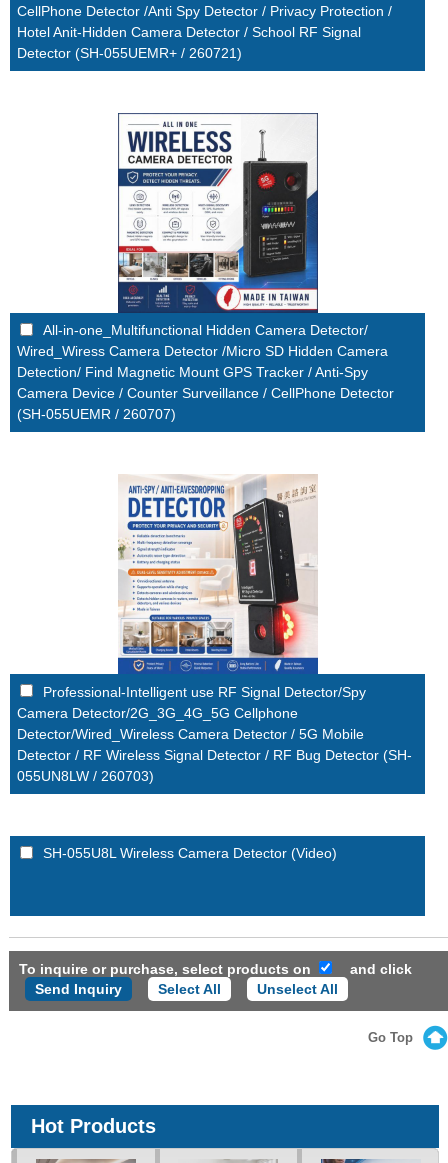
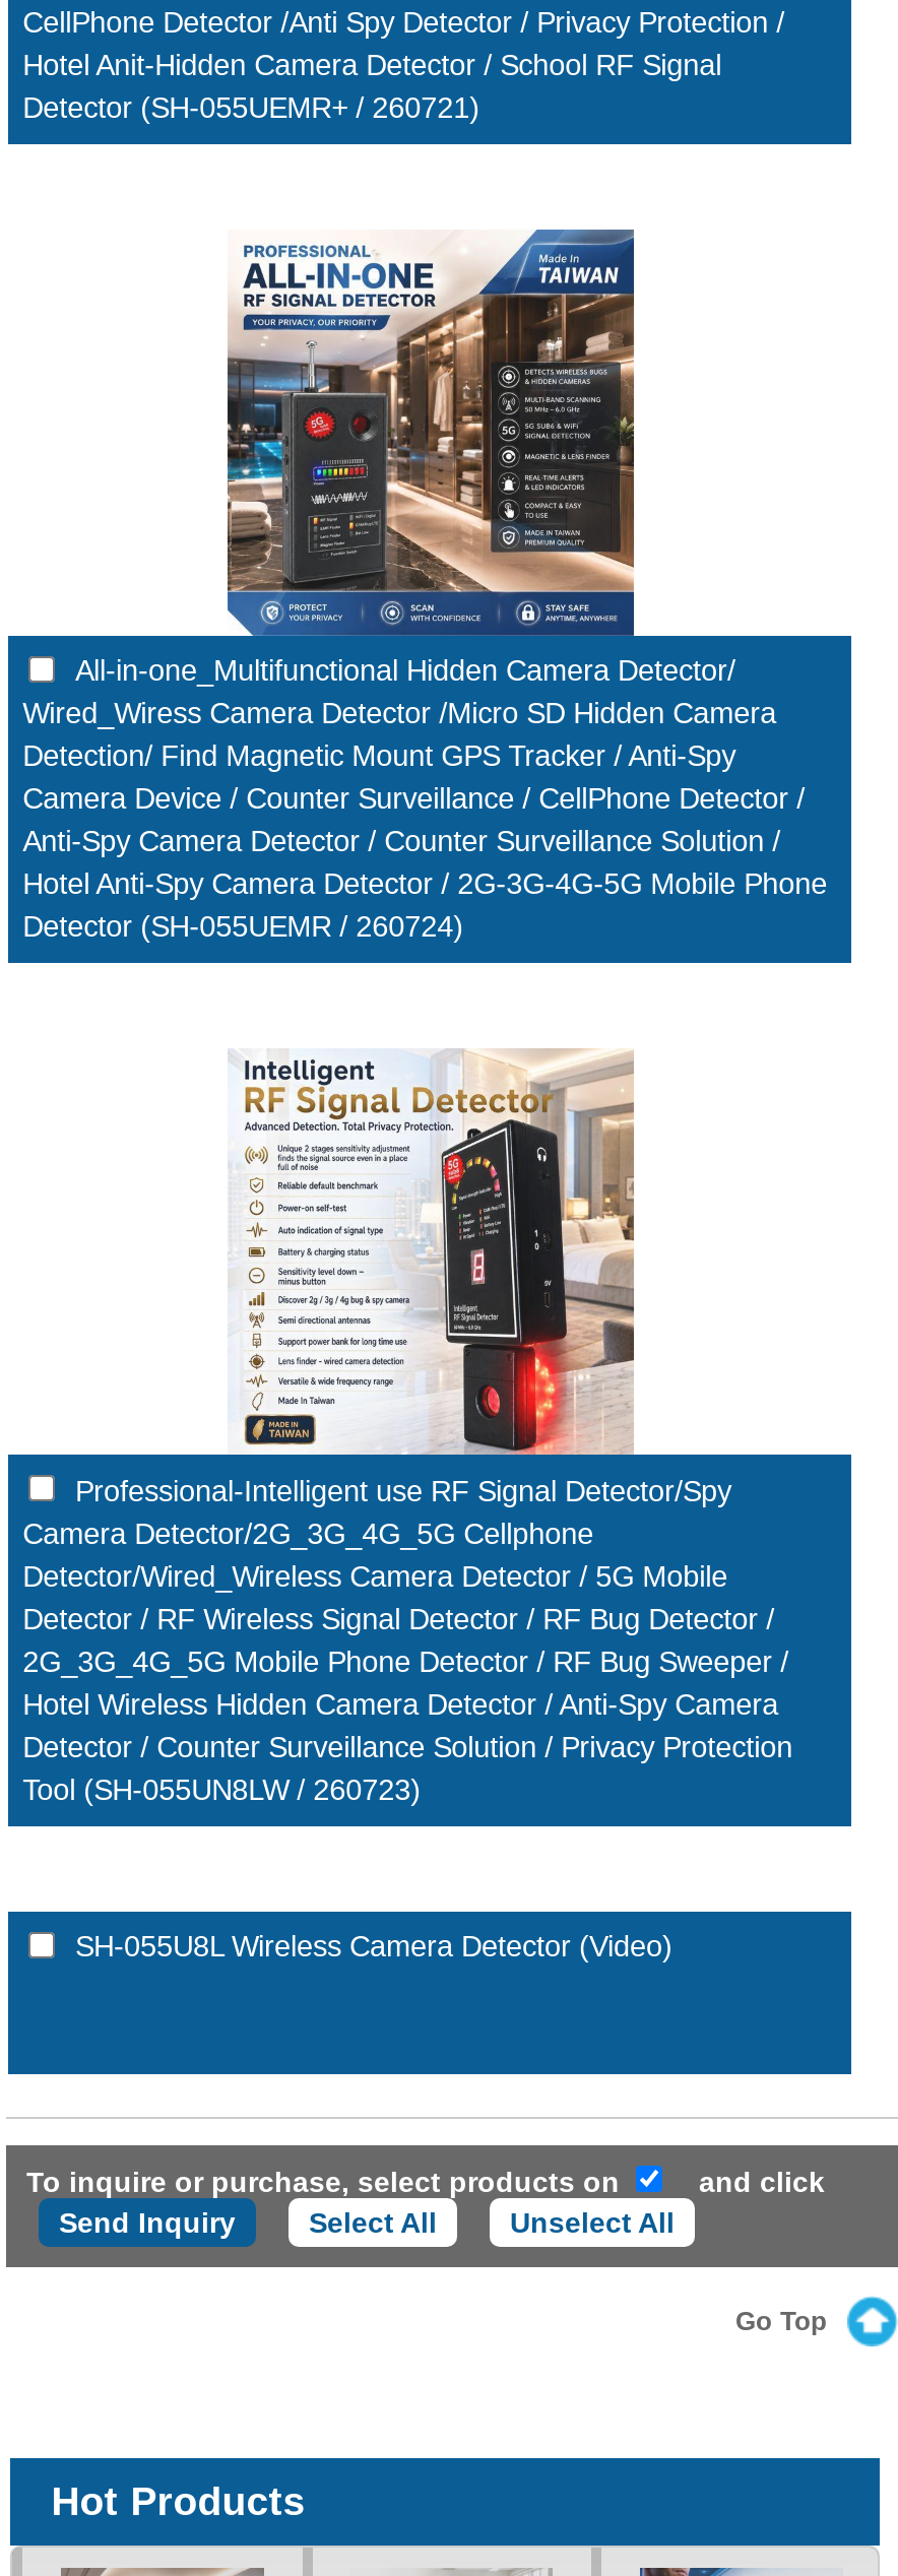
- [image]
+ [image]

- Camera Device / Counter Surveillance / CellPhone Detector
- (SH-055UEMR / 260707)
+ Camera Device / Counter Surveillance / CellPhone Detector /
+ Anti-Spy Camera Detector / Counter Surveillance Solution /
+ Hotel Anti-Spy Camera Detector / 2G-3G-4G-5G Mobile Phone
+ Detector (SH-055UEMR / 260724)

- [image]
+ [image]

- Detector / RF Wireless Signal Detector / RF Bug Detector (SH-
- 055UN8LW / 260703)
+ Detector / RF Wireless Signal Detector / RF Bug Detector /
+ 2G_3G_4G_5G Mobile Phone Detector / RF Bug Sweeper /
+ Hotel Wireless Hidden Camera Detector / Anti-Spy Camera
+ Detector / Counter Surveillance Solution / Privacy Protection
+ Tool (SH-055UN8LW / 260723)
